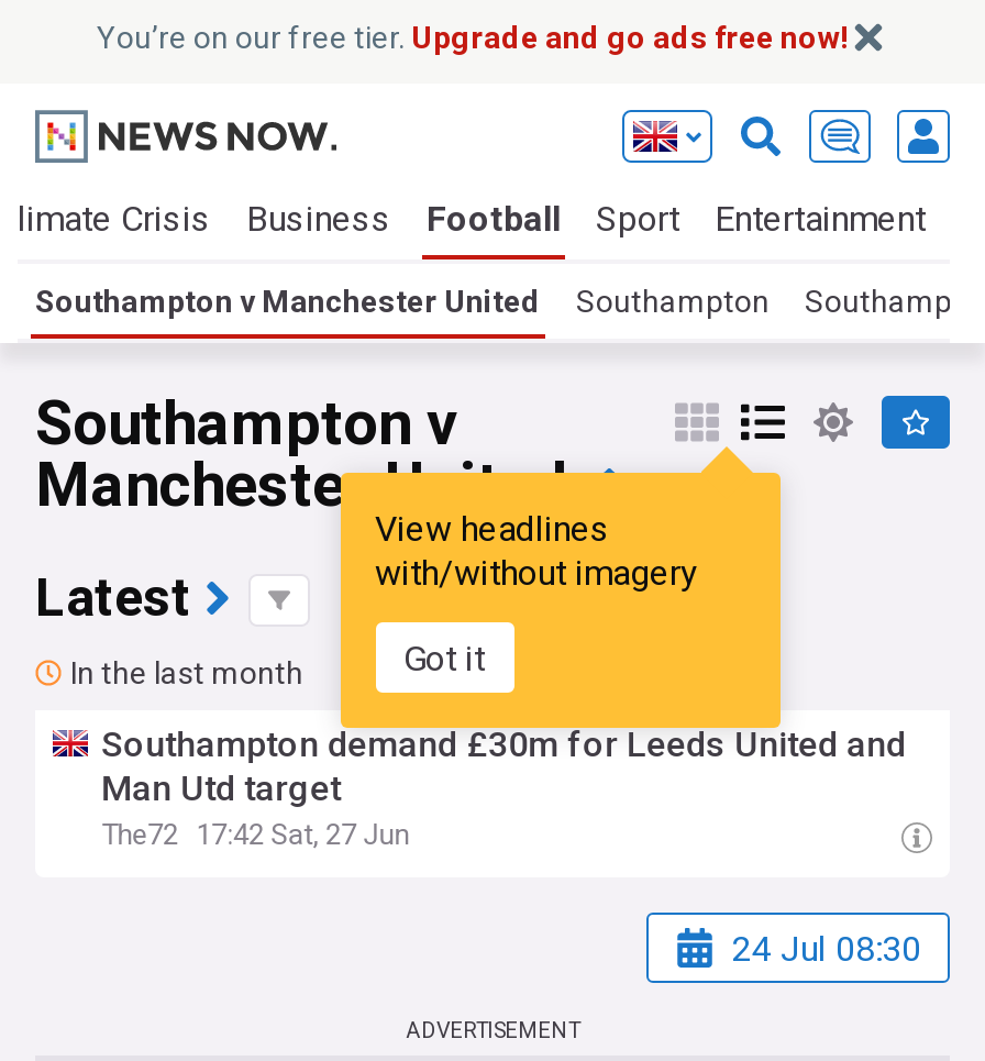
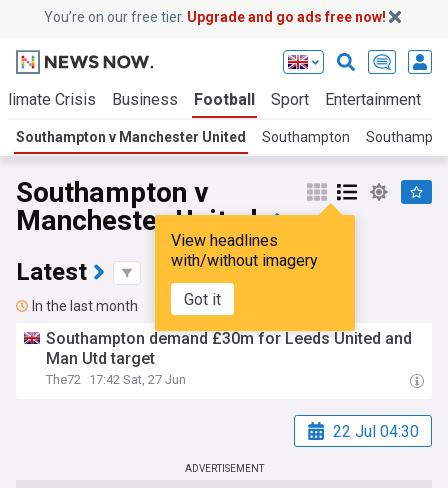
- 24 Jul 08:30
+ 22 Jul 04:30
